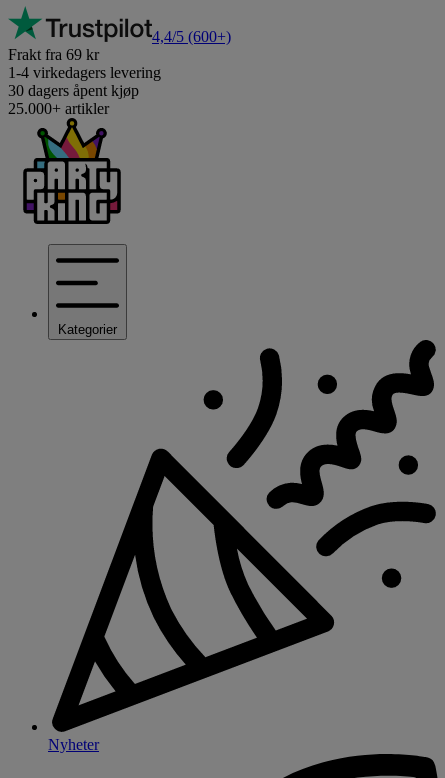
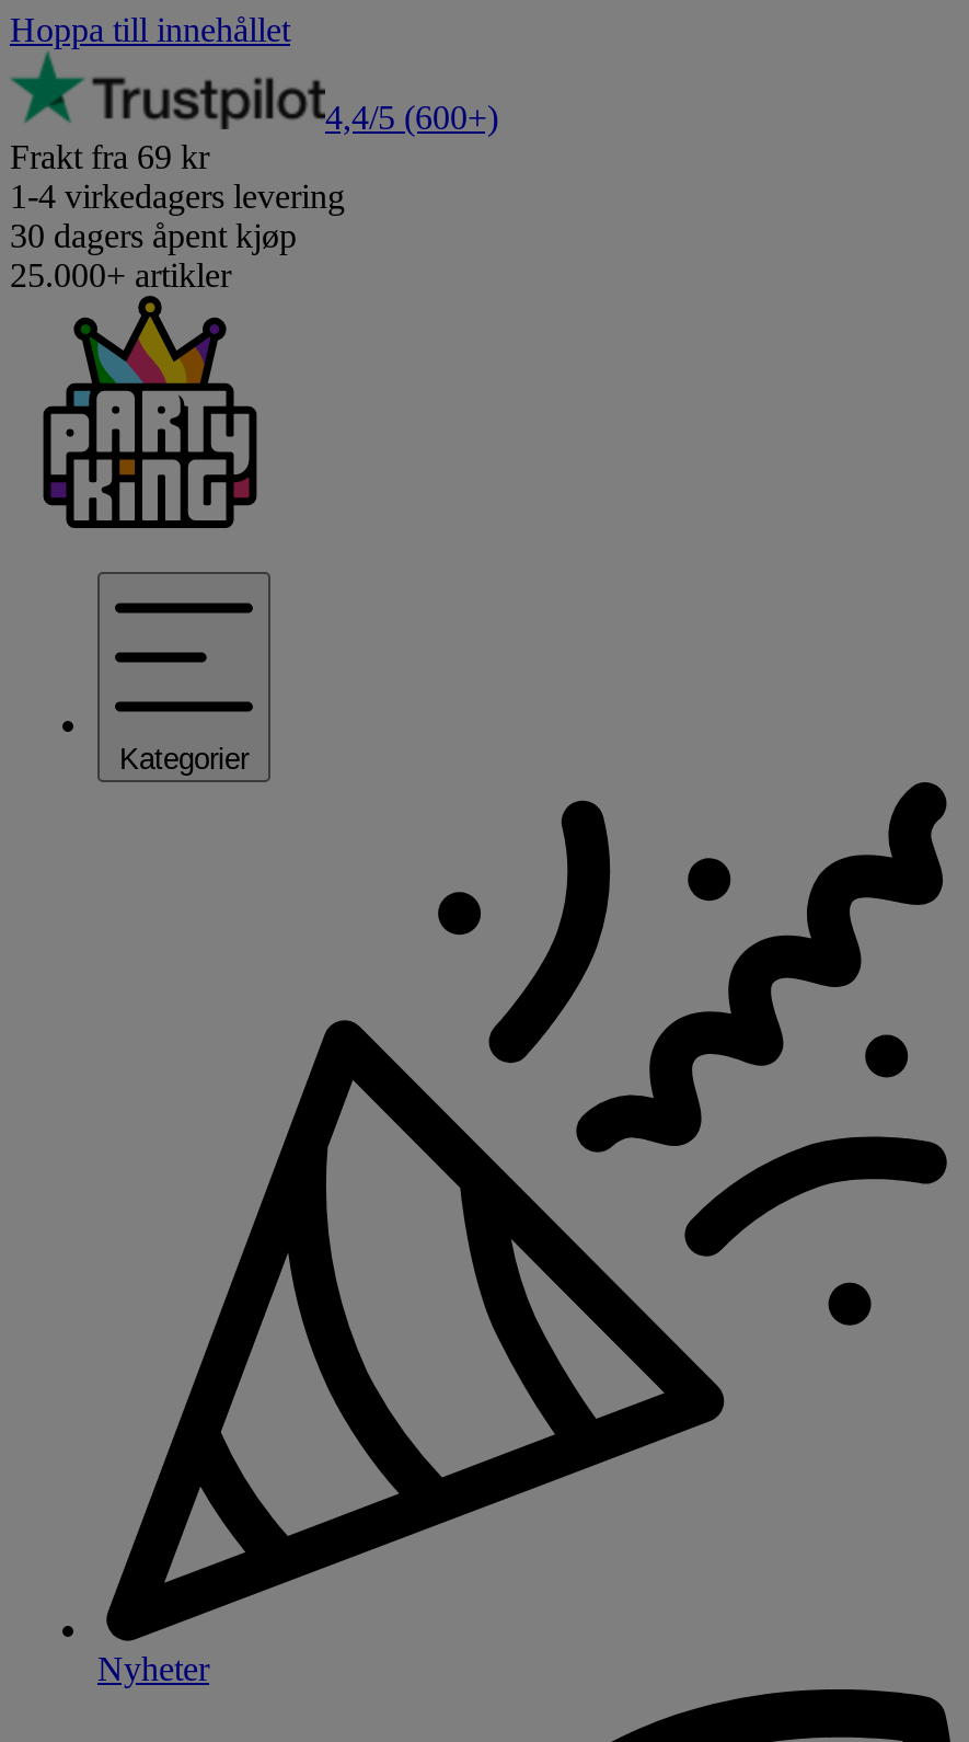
+ Hoppa till innehållet
